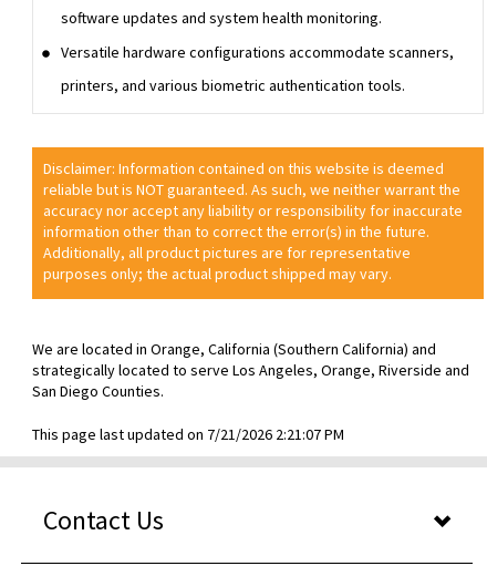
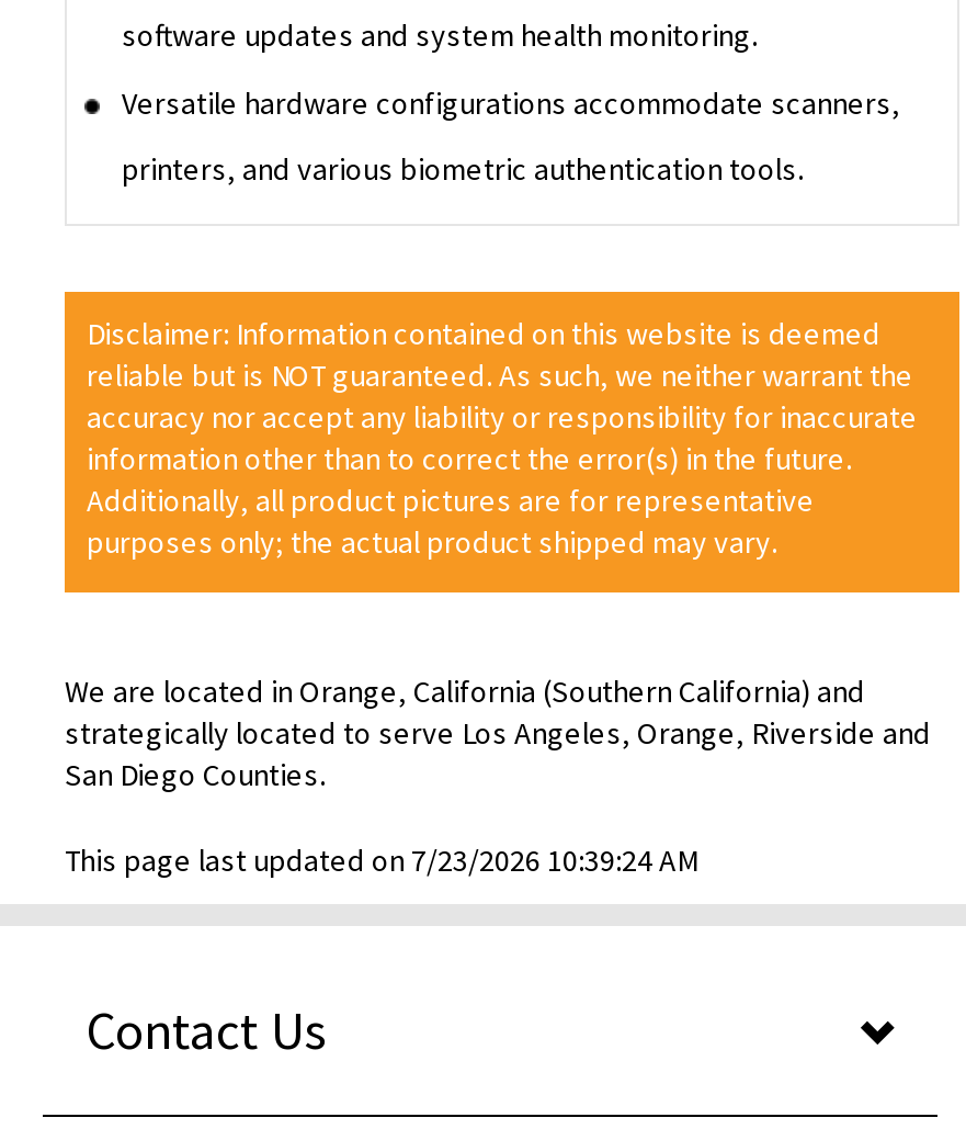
- This page last updated on 7/21/2026 2:21:07 PM
+ This page last updated on 7/23/2026 10:39:24 AM
